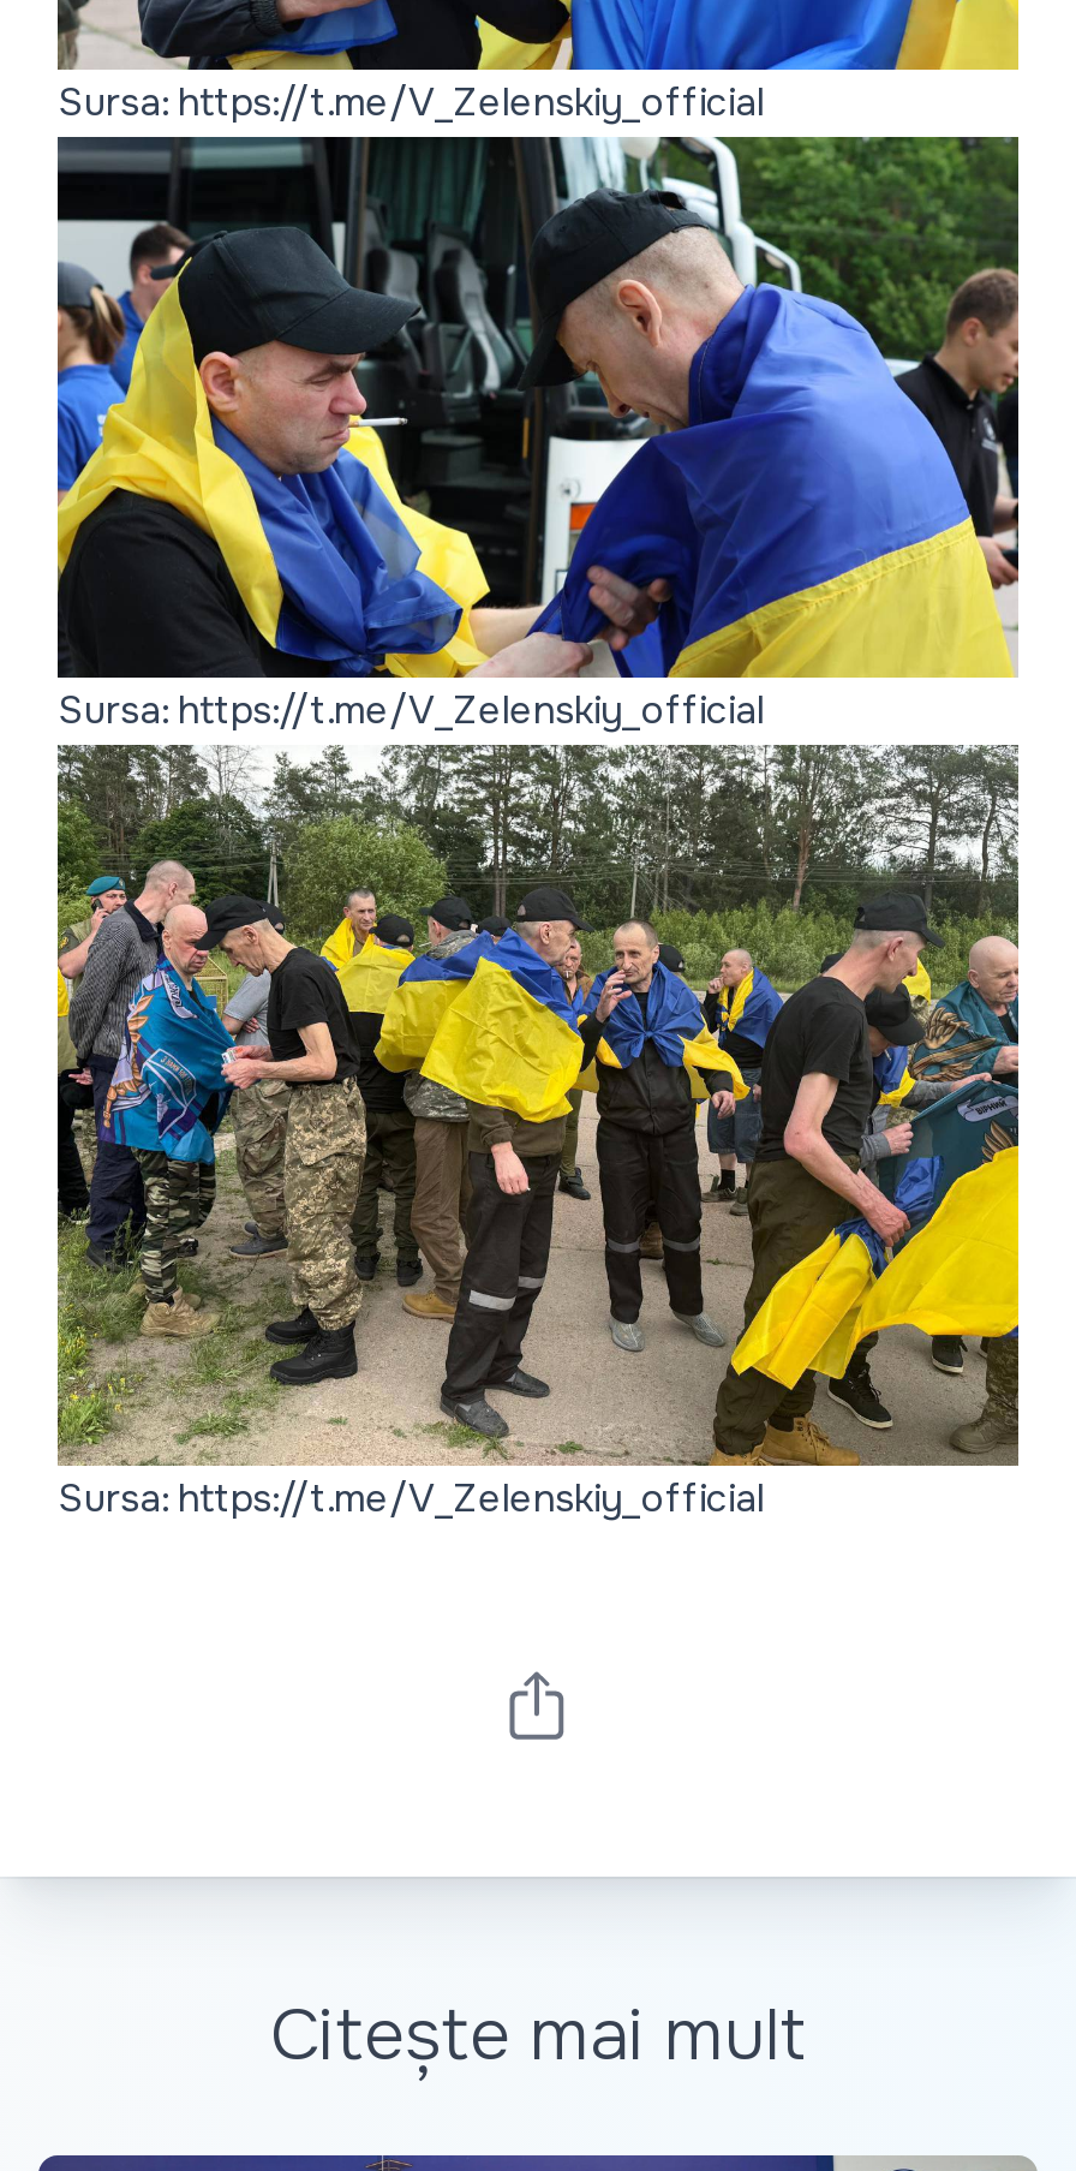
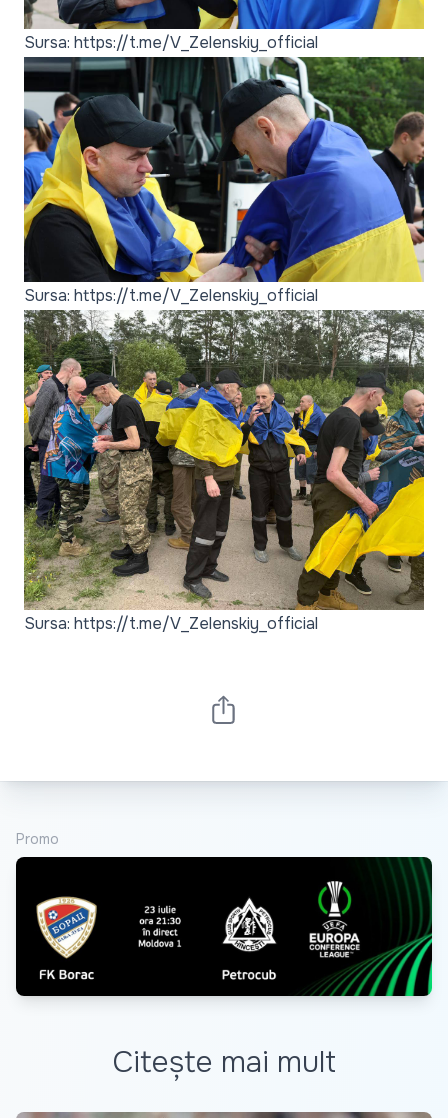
+ [image]

+ Promo
